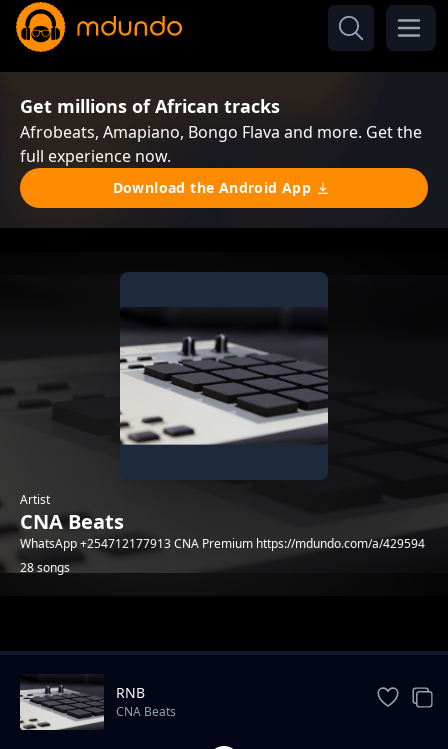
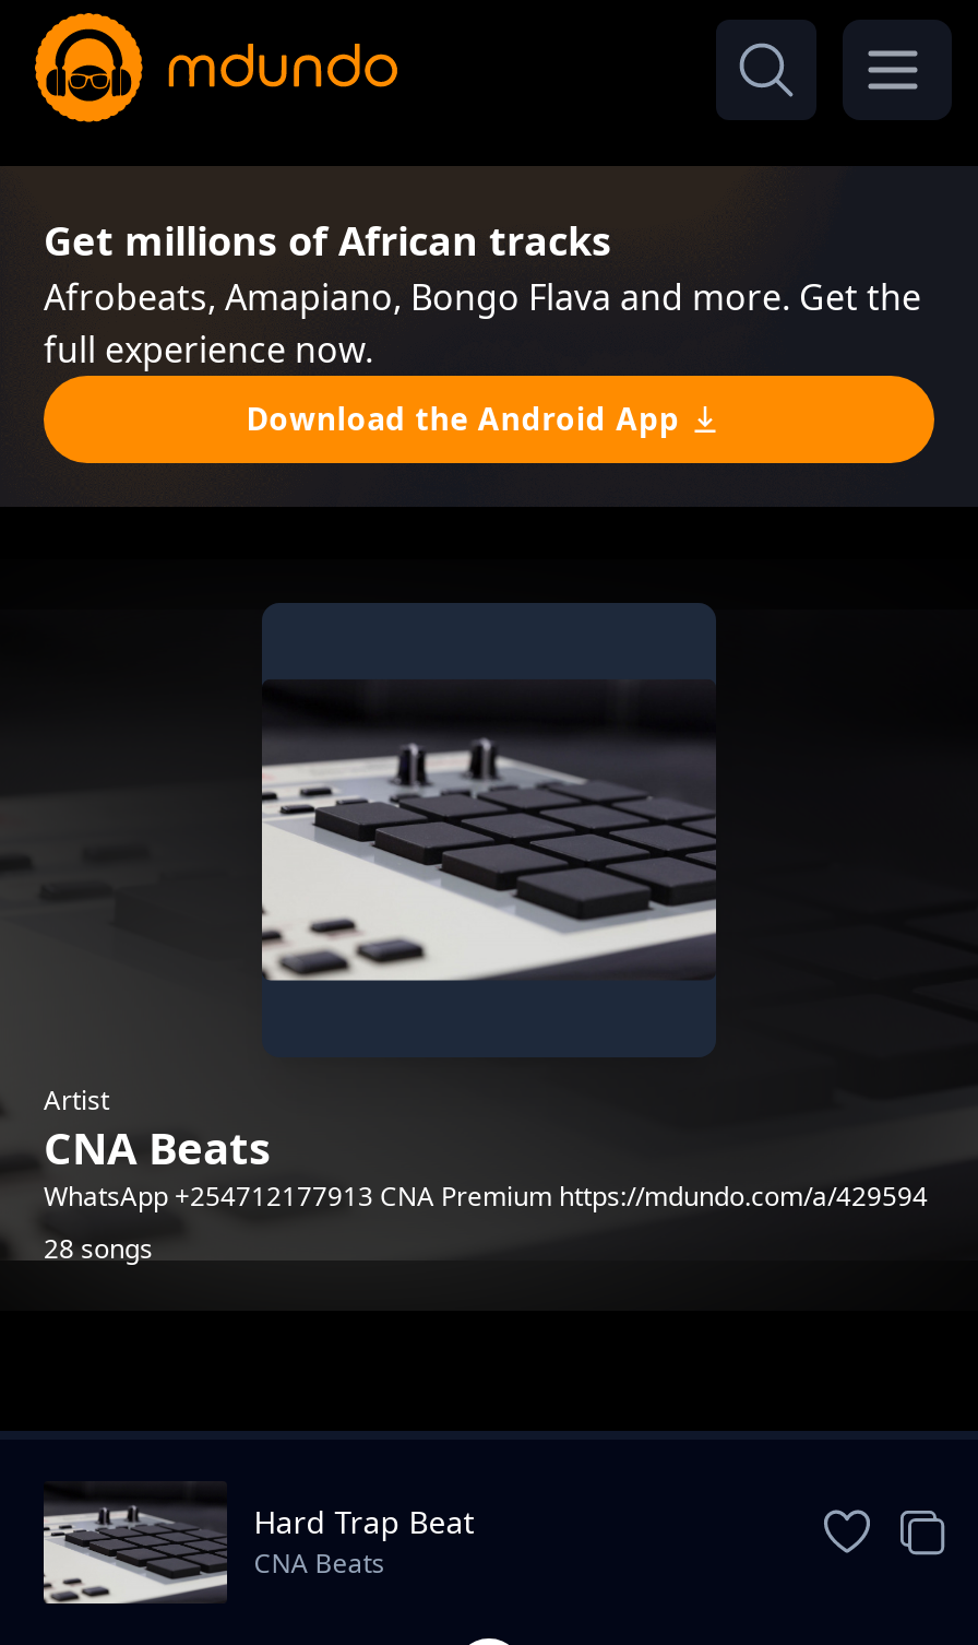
- RNB
+ Hard Trap Beat
